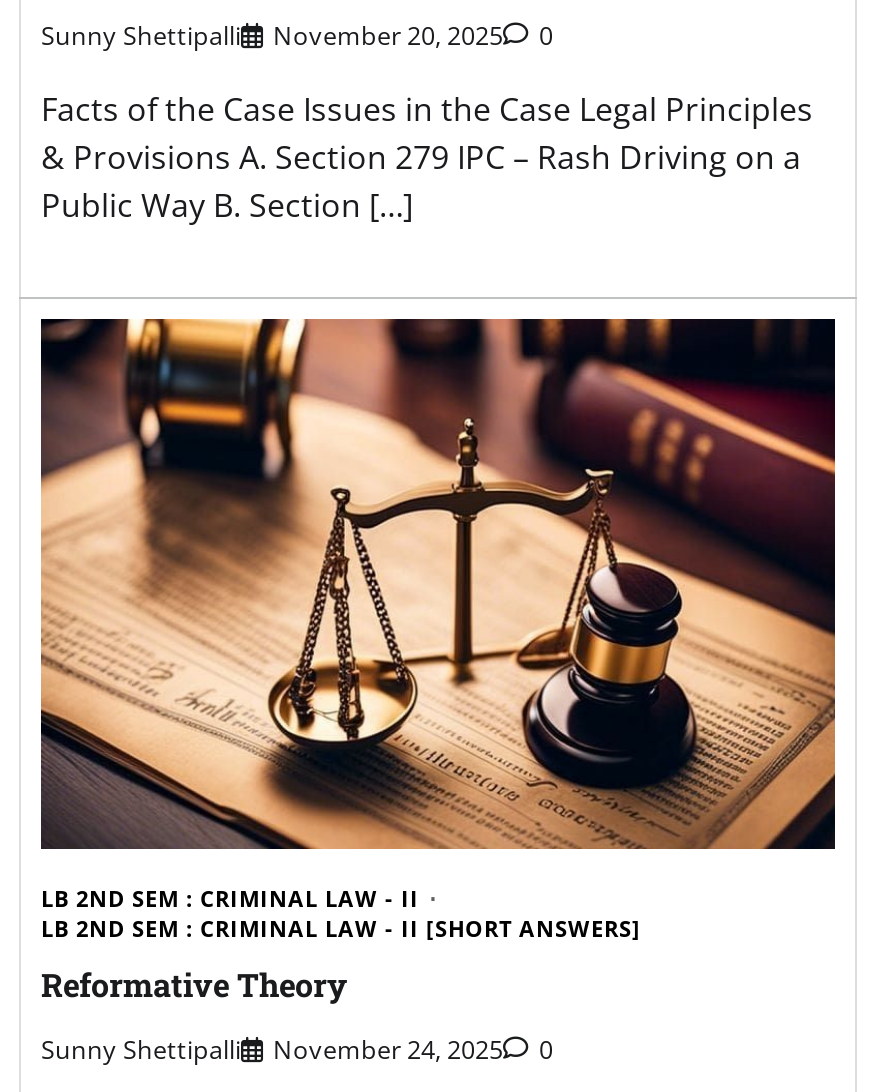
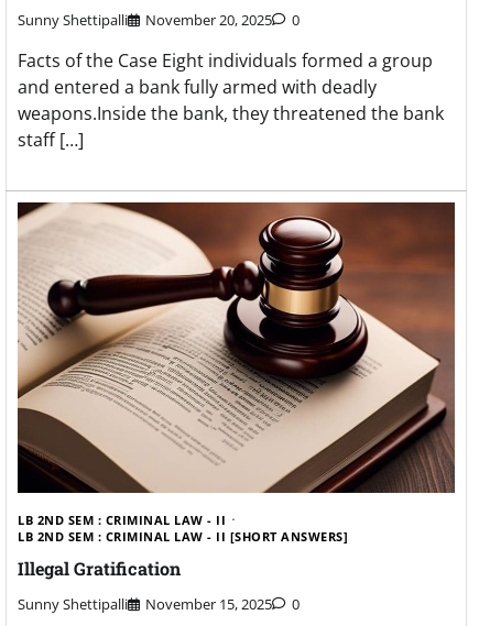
- Facts of the Case Issues in the Case Legal Principles
- & Provisions A. Section 279 IPC – Rash Driving on a
- Public Way B. Section […]
+ Facts of the Case Eight individuals formed a group
+ and entered a bank fully armed with deadly
+ weapons.Inside the bank, they threatened the bank
+ staff […]

- [image]
+ [image]

- Reformative Theory
+ Illegal Gratification

- Sunny Shettipalli November 24, 2025 0
+ Sunny Shettipalli November 15, 2025 0
